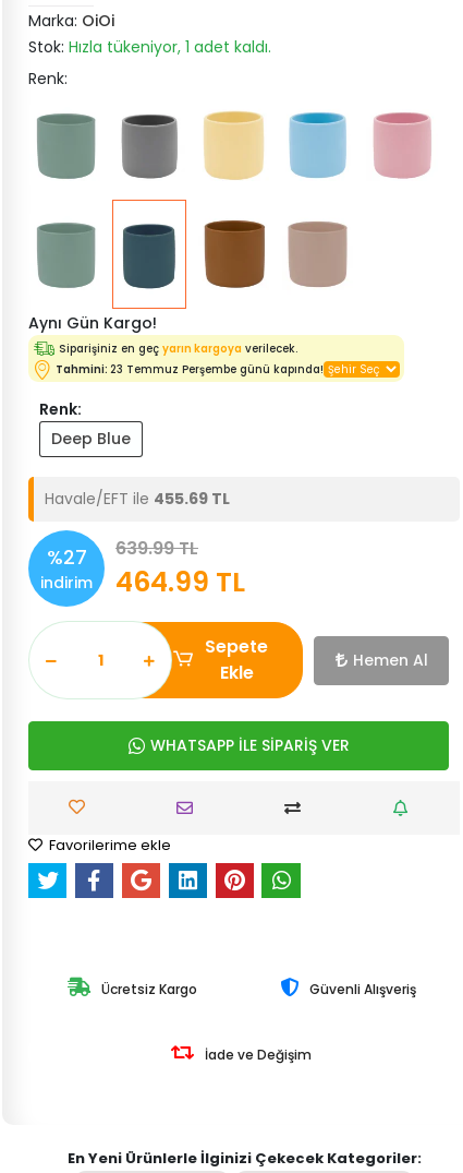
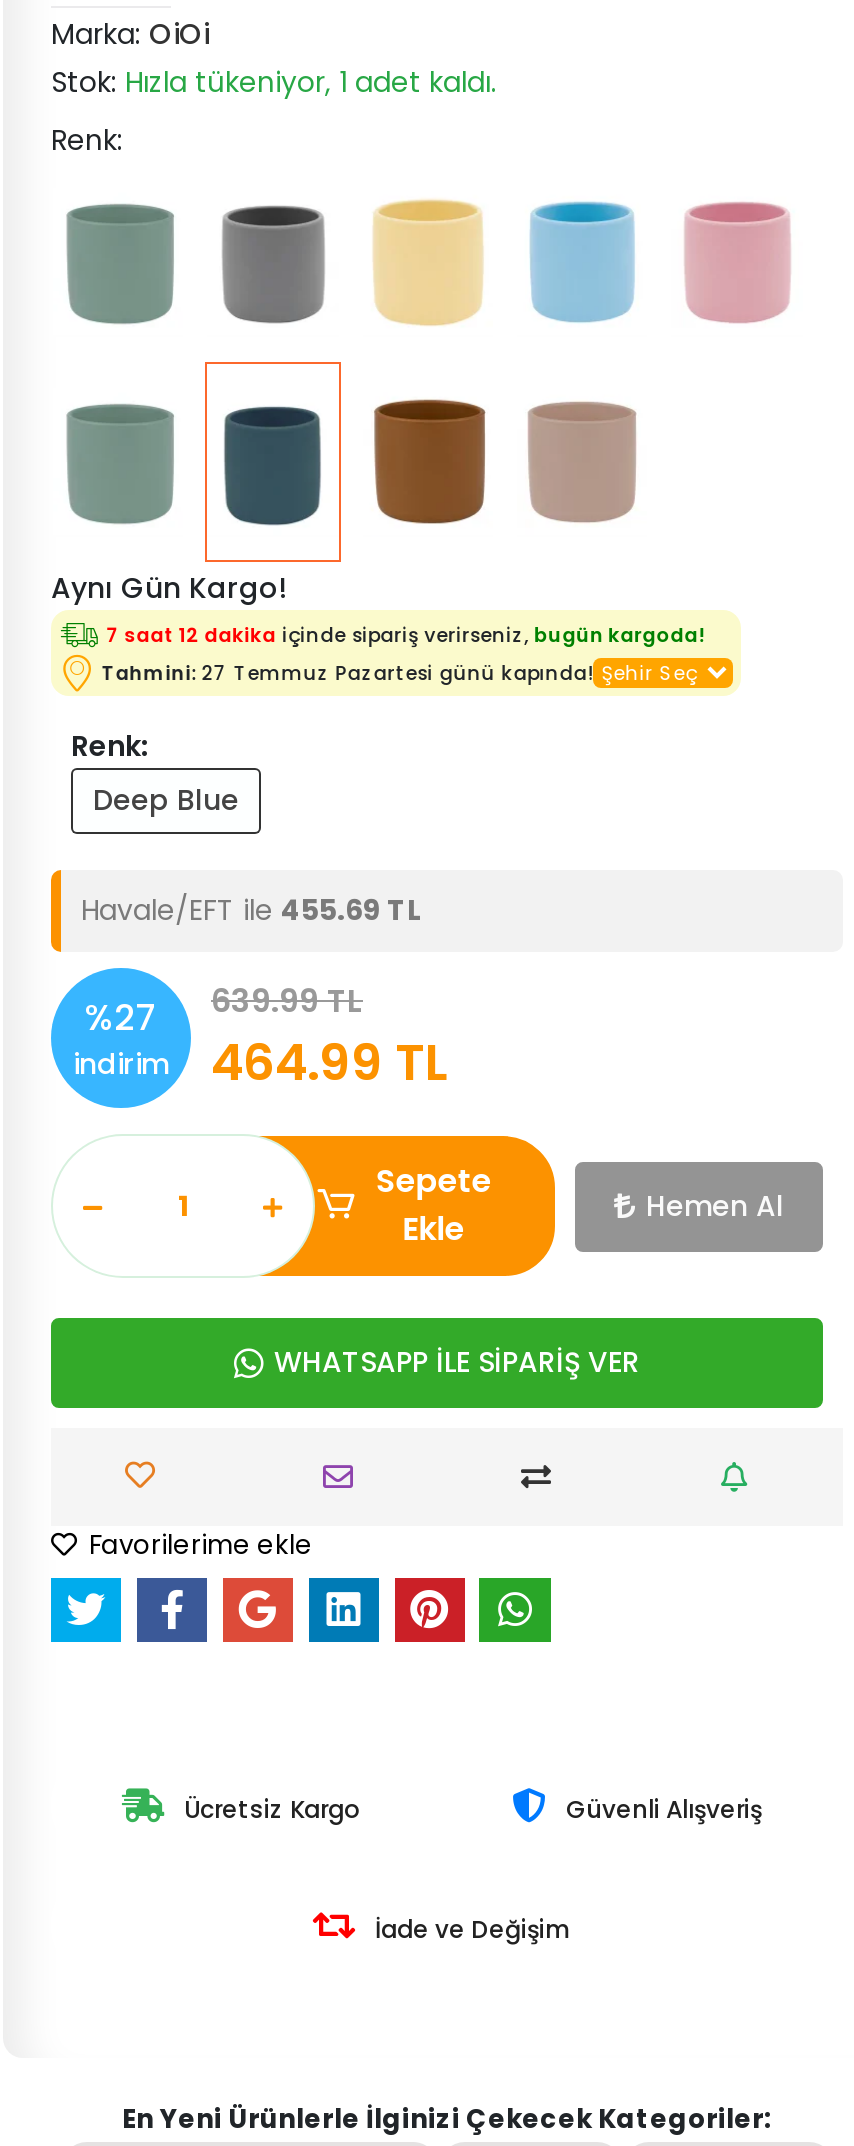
- Siparişiniz en geç yarın kargoya verilecek.
+ 7 saat 12 dakika içinde sipariş verirseniz, bugün kargoda!

- Tahmini: 23 Temmuz Perşembe günü kapında!
+ Tahmini: 27 Temmuz Pazartesi günü kapında!
